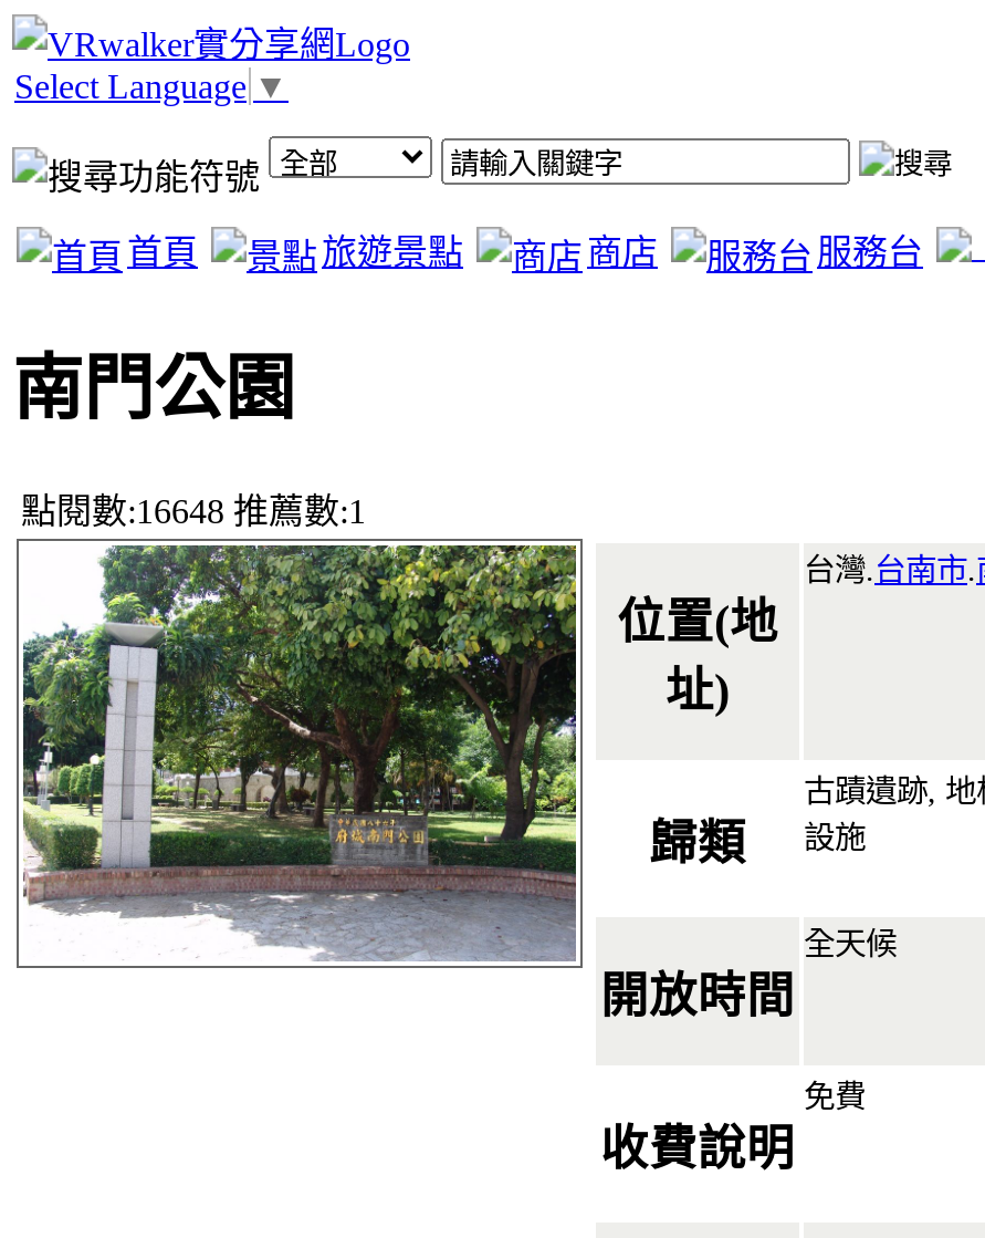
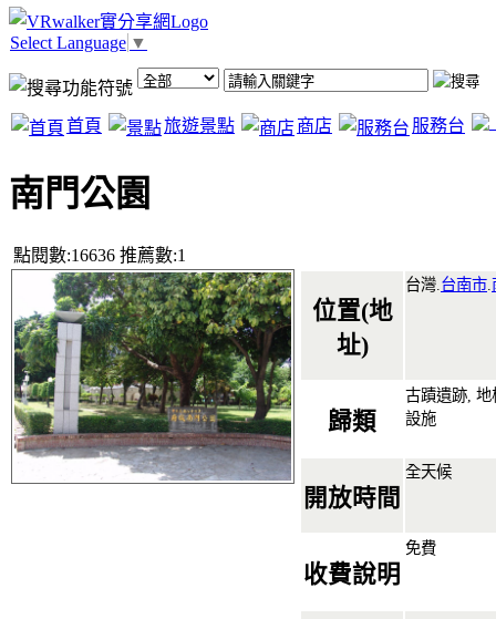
- 點閱數:16648 推薦數:1
+ 點閱數:16636 推薦數:1
